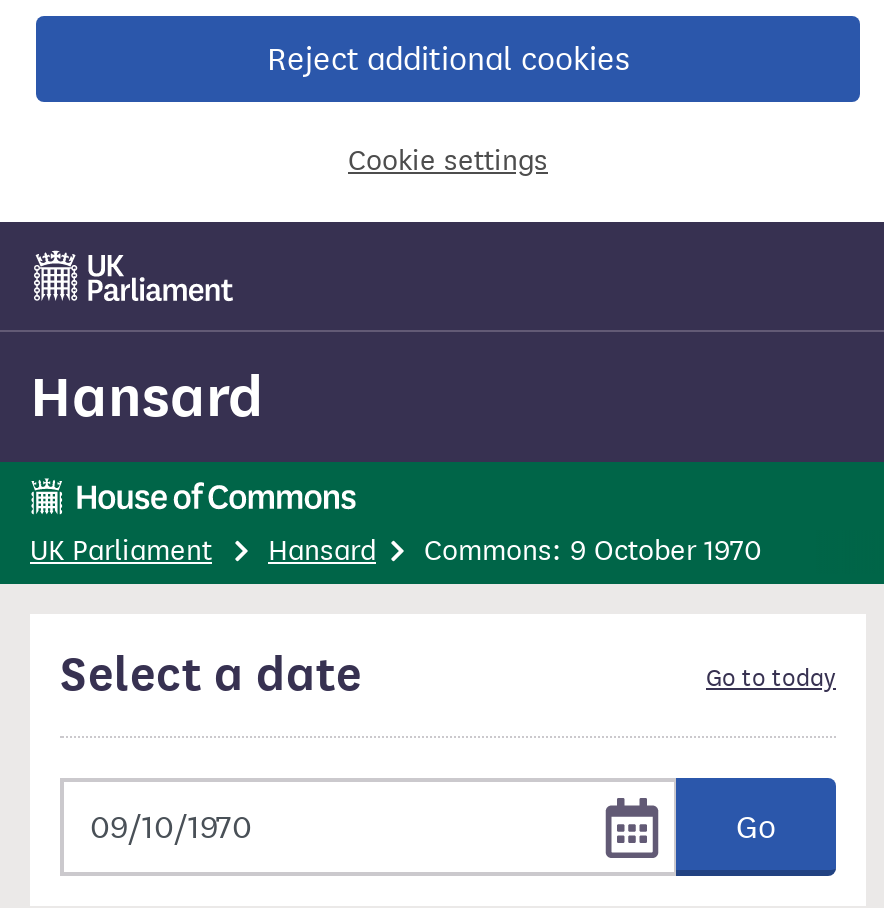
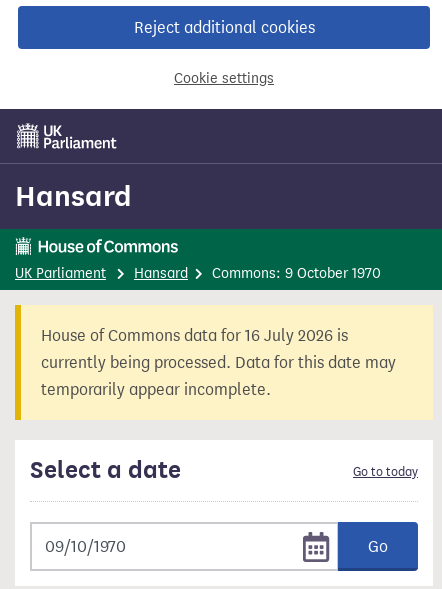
+ [image]
+ House of Commons data for 16 July 2026 is
+ currently being processed. Data for this date may
+ temporarily appear incomplete.
